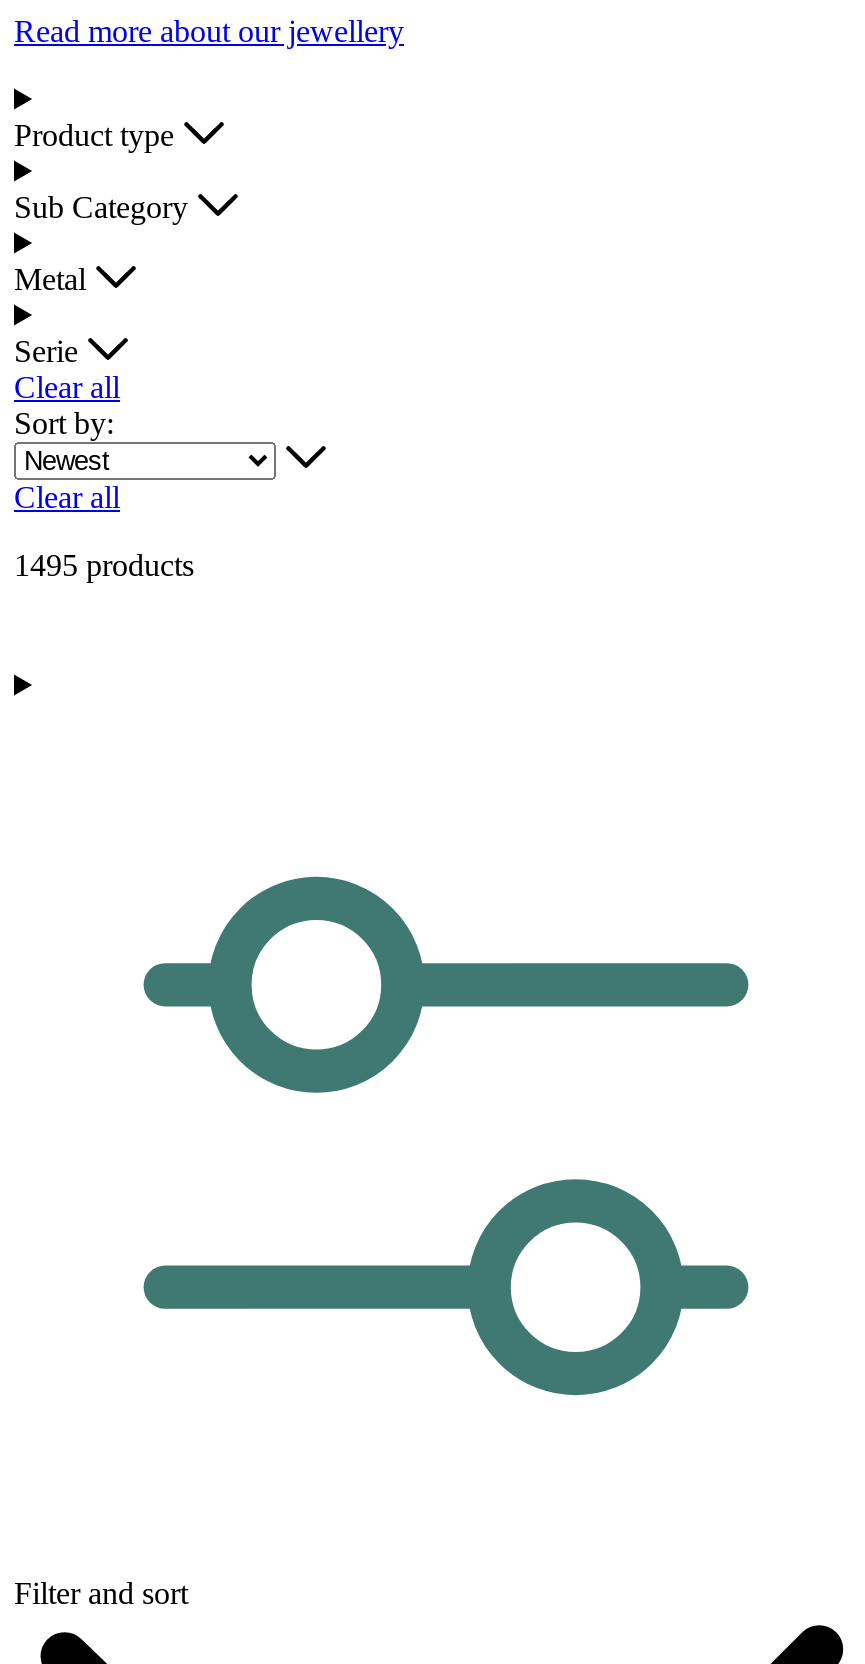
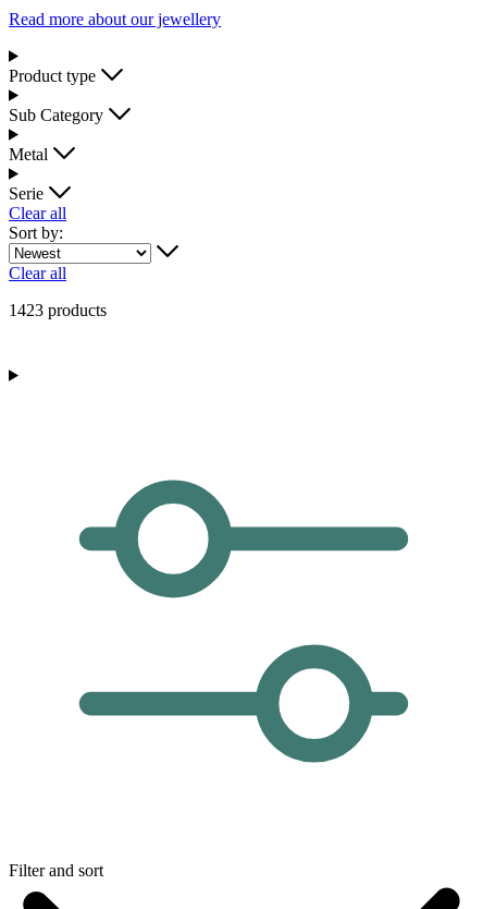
- 1495 products
+ 1423 products
